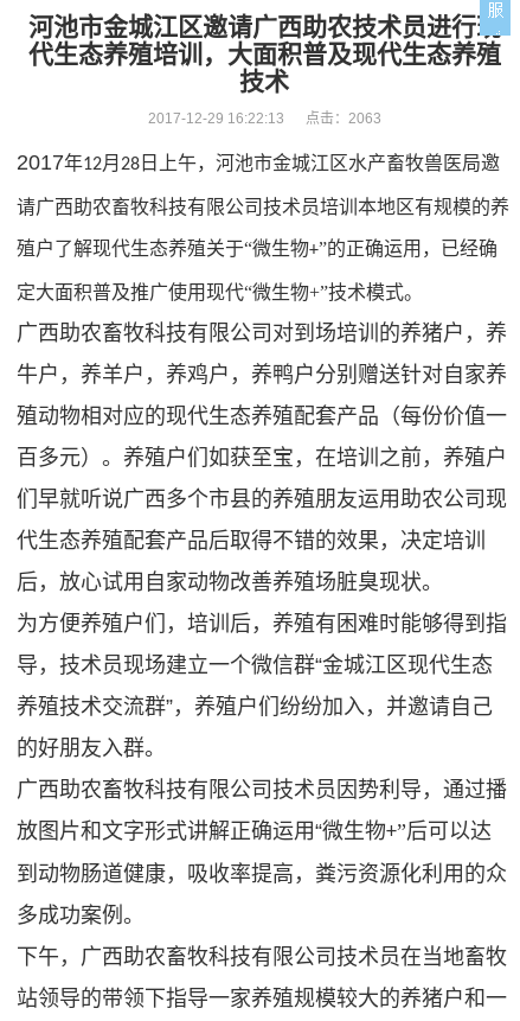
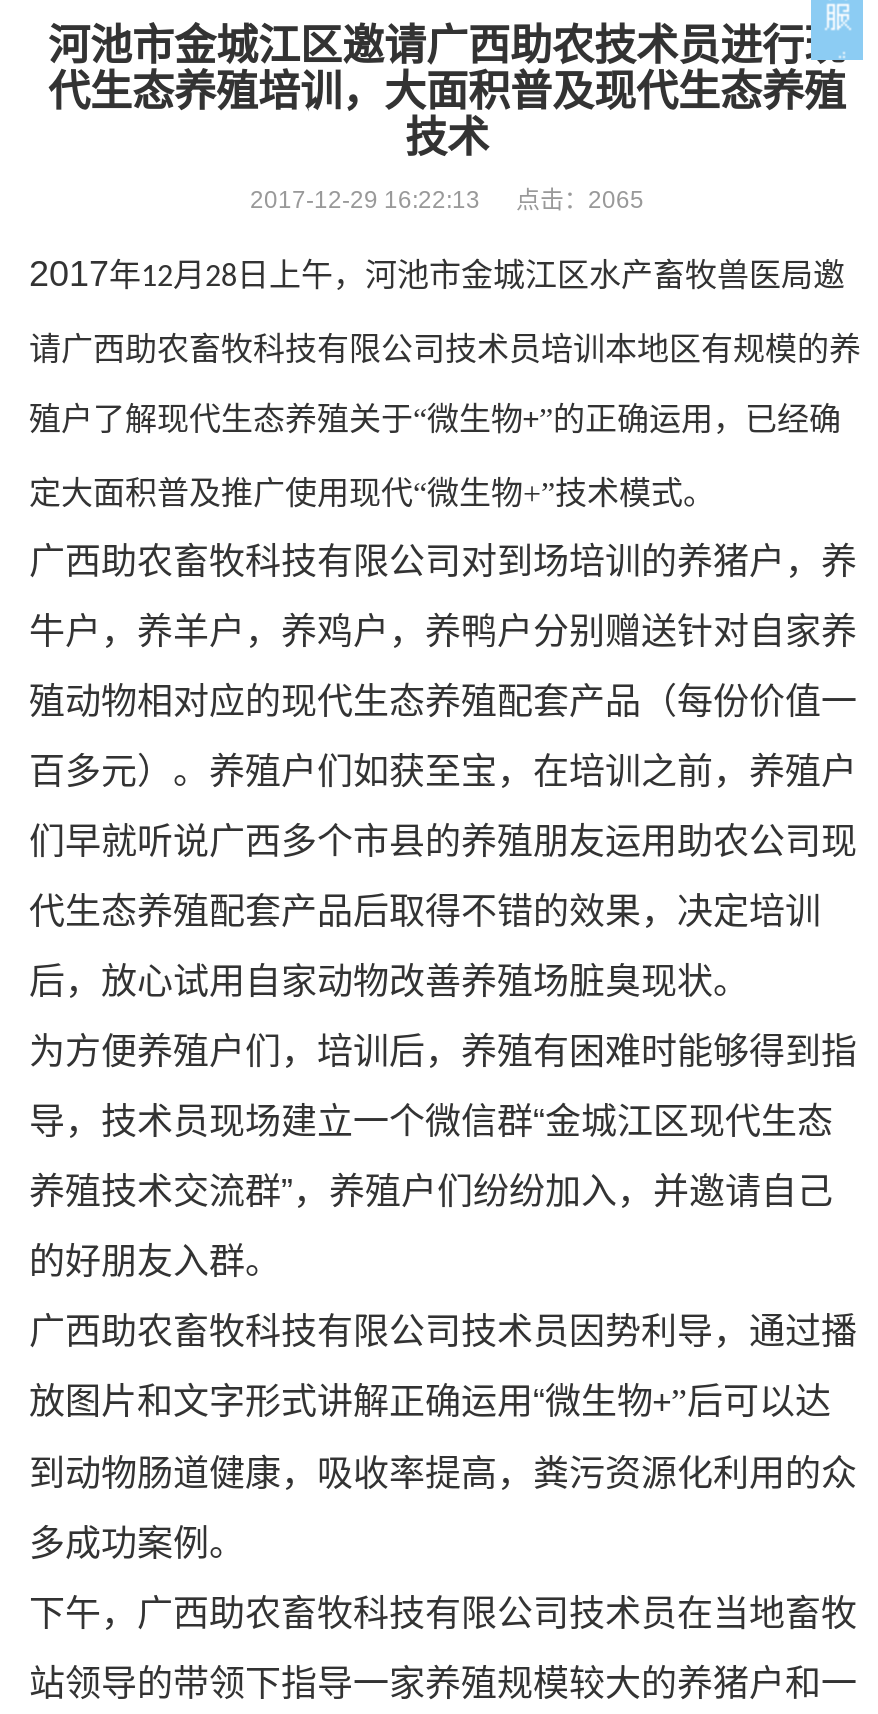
- 2017-12-29 16:22:13 点击：2063
+ 2017-12-29 16:22:13 点击：2065
